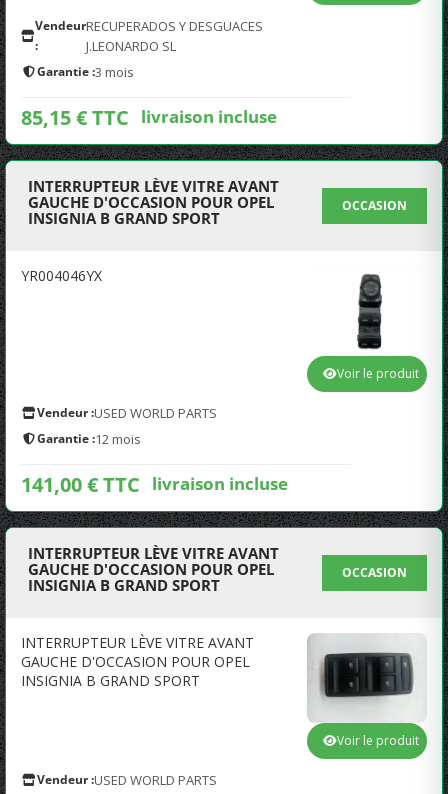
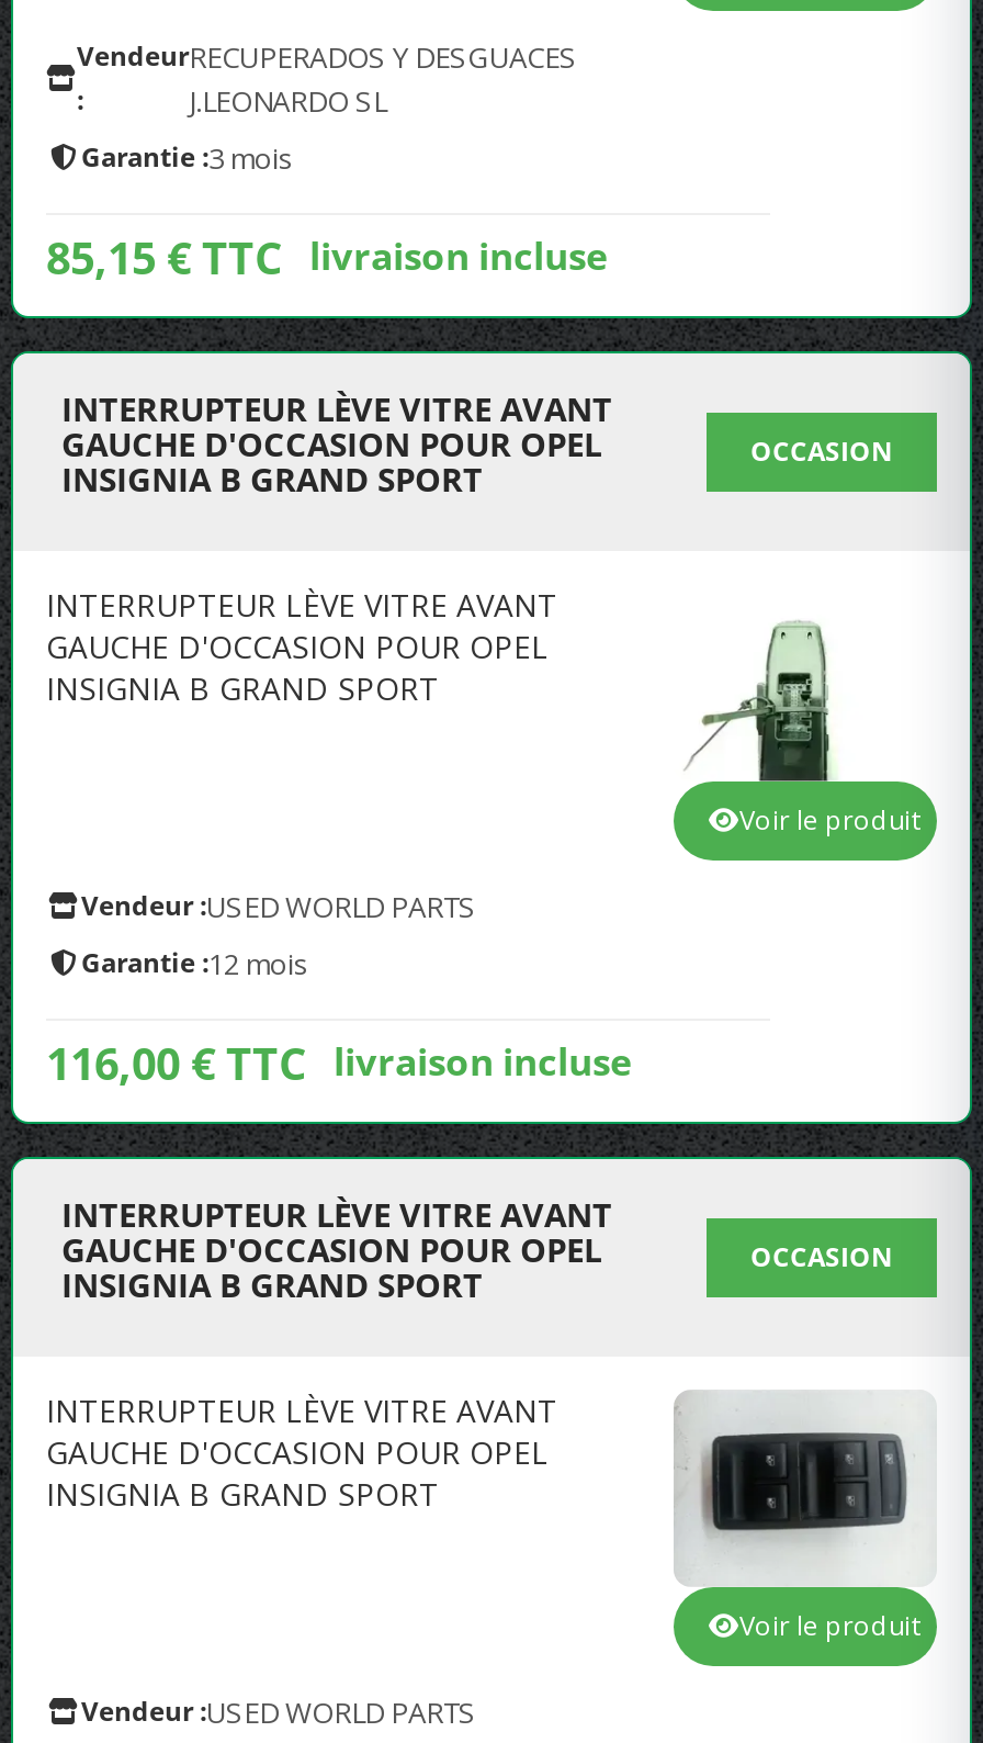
- YR004046YX
+ INTERRUPTEUR LÈVE VITRE AVANT
+ GAUCHE D'OCCASION POUR OPEL
+ INSIGNIA B GRAND SPORT

- [image]
+ [image]

- 141,00 € TTC livraison incluse
+ 116,00 € TTC livraison incluse
